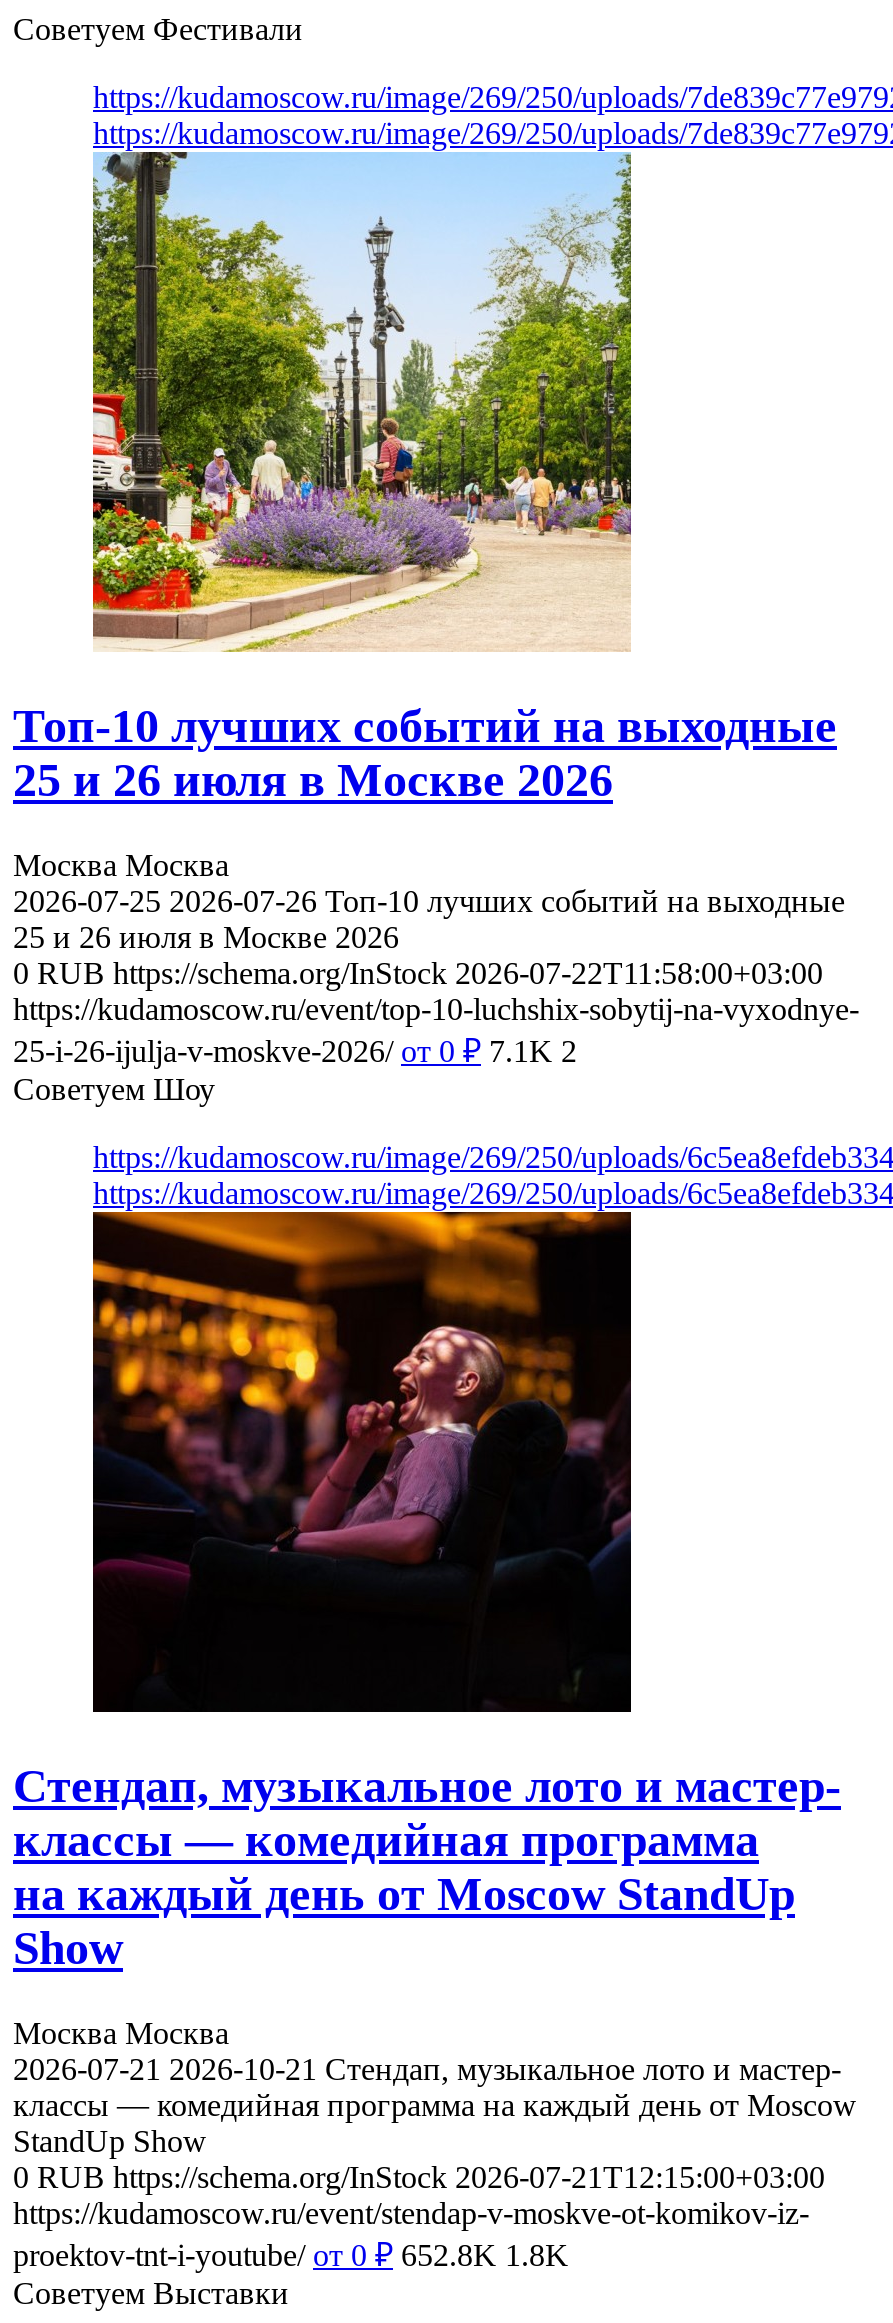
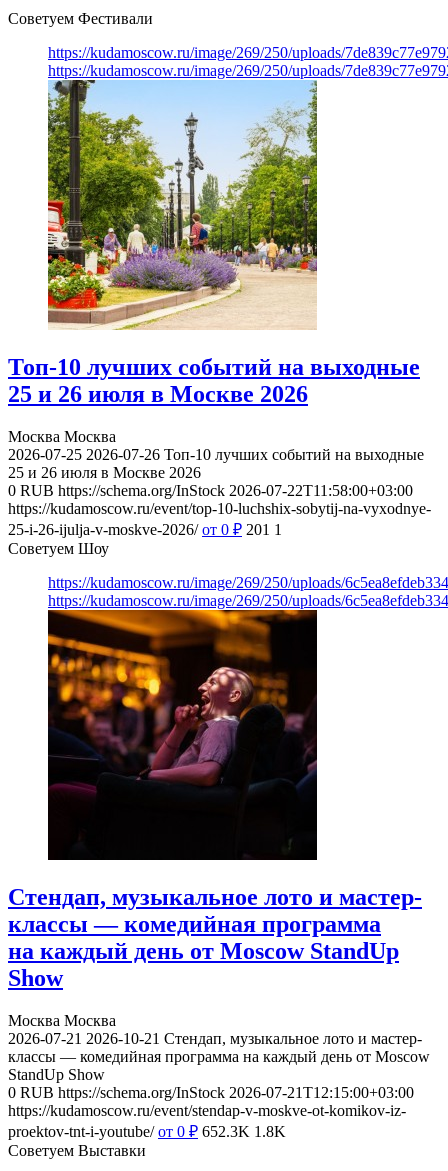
- 25-i-26-ijulja-v-moskve-2026/ от 0 ₽ 7.1K 2
+ 25-i-26-ijulja-v-moskve-2026/ от 0 ₽ 201 1

- proektov-tnt-i-youtube/ от 0 ₽ 652.8K 1.8K
+ proektov-tnt-i-youtube/ от 0 ₽ 652.3K 1.8K
